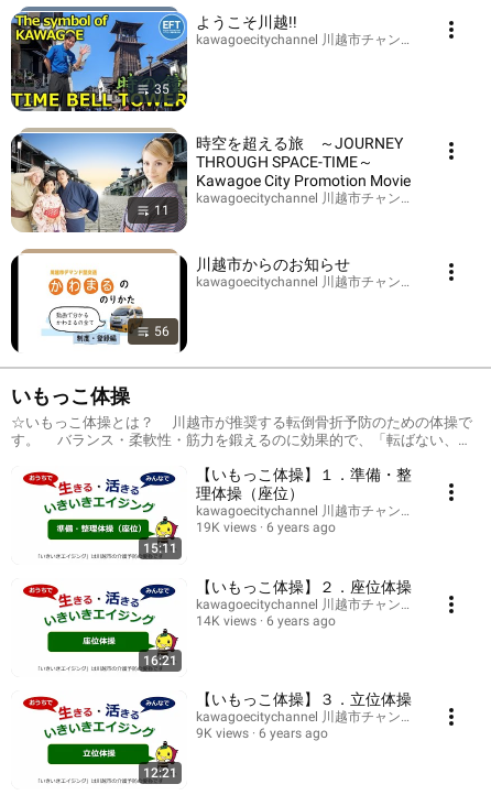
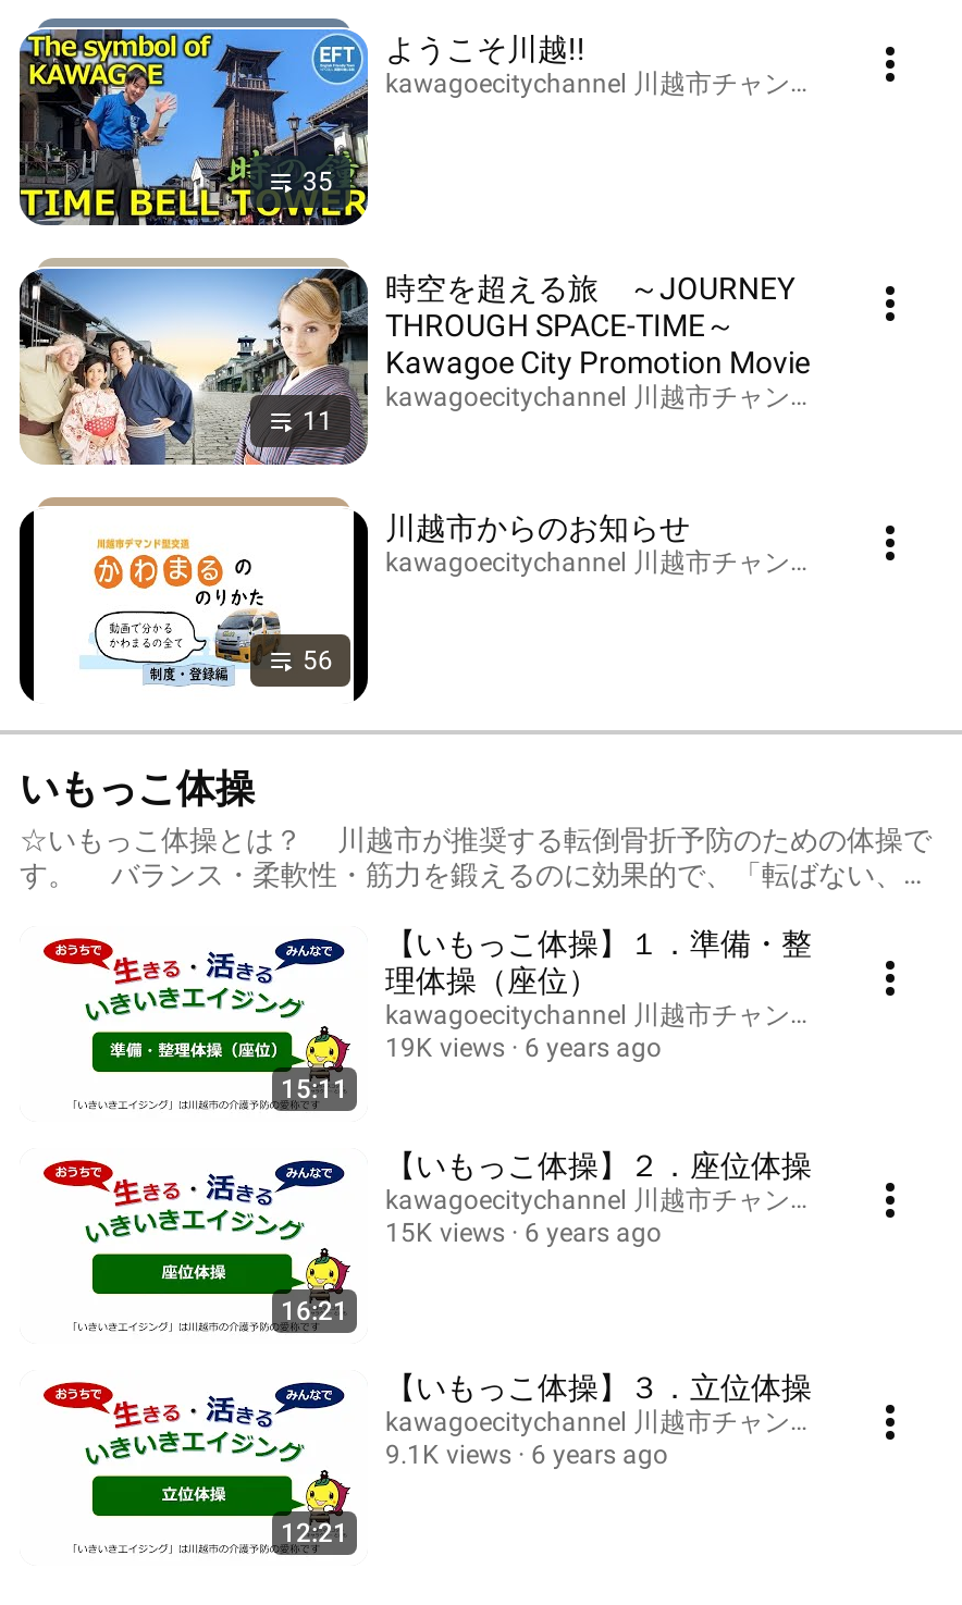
- 14K views 6 years ago
+ 15K views 6 years ago

- 9K views 6 years ago
+ 9.1K views 6 years ago
